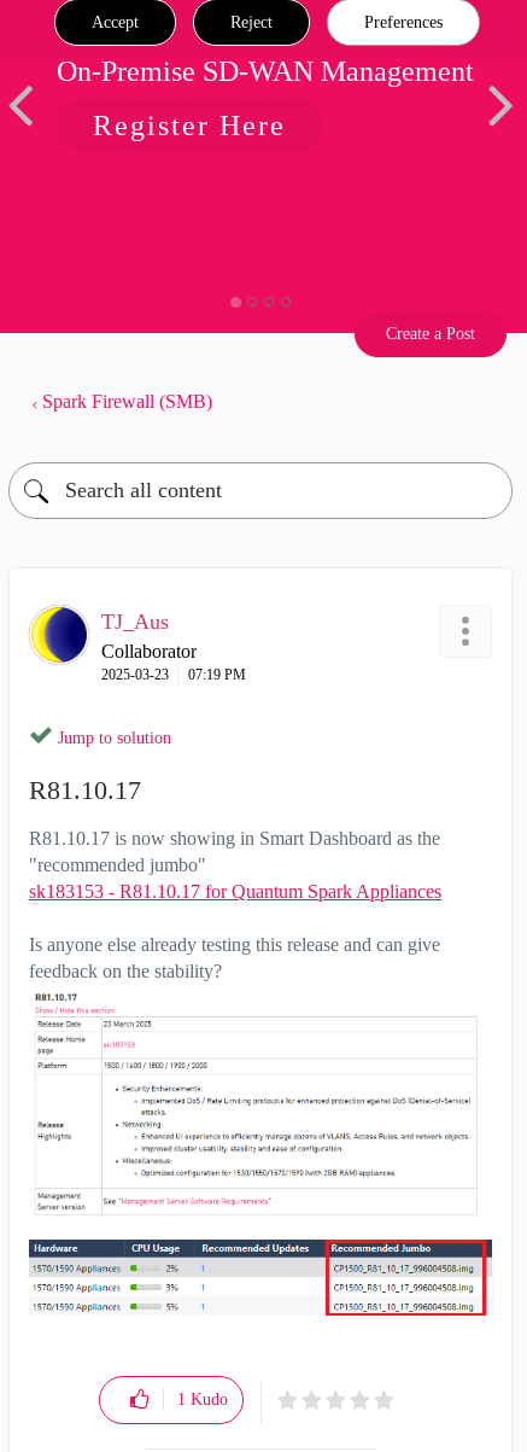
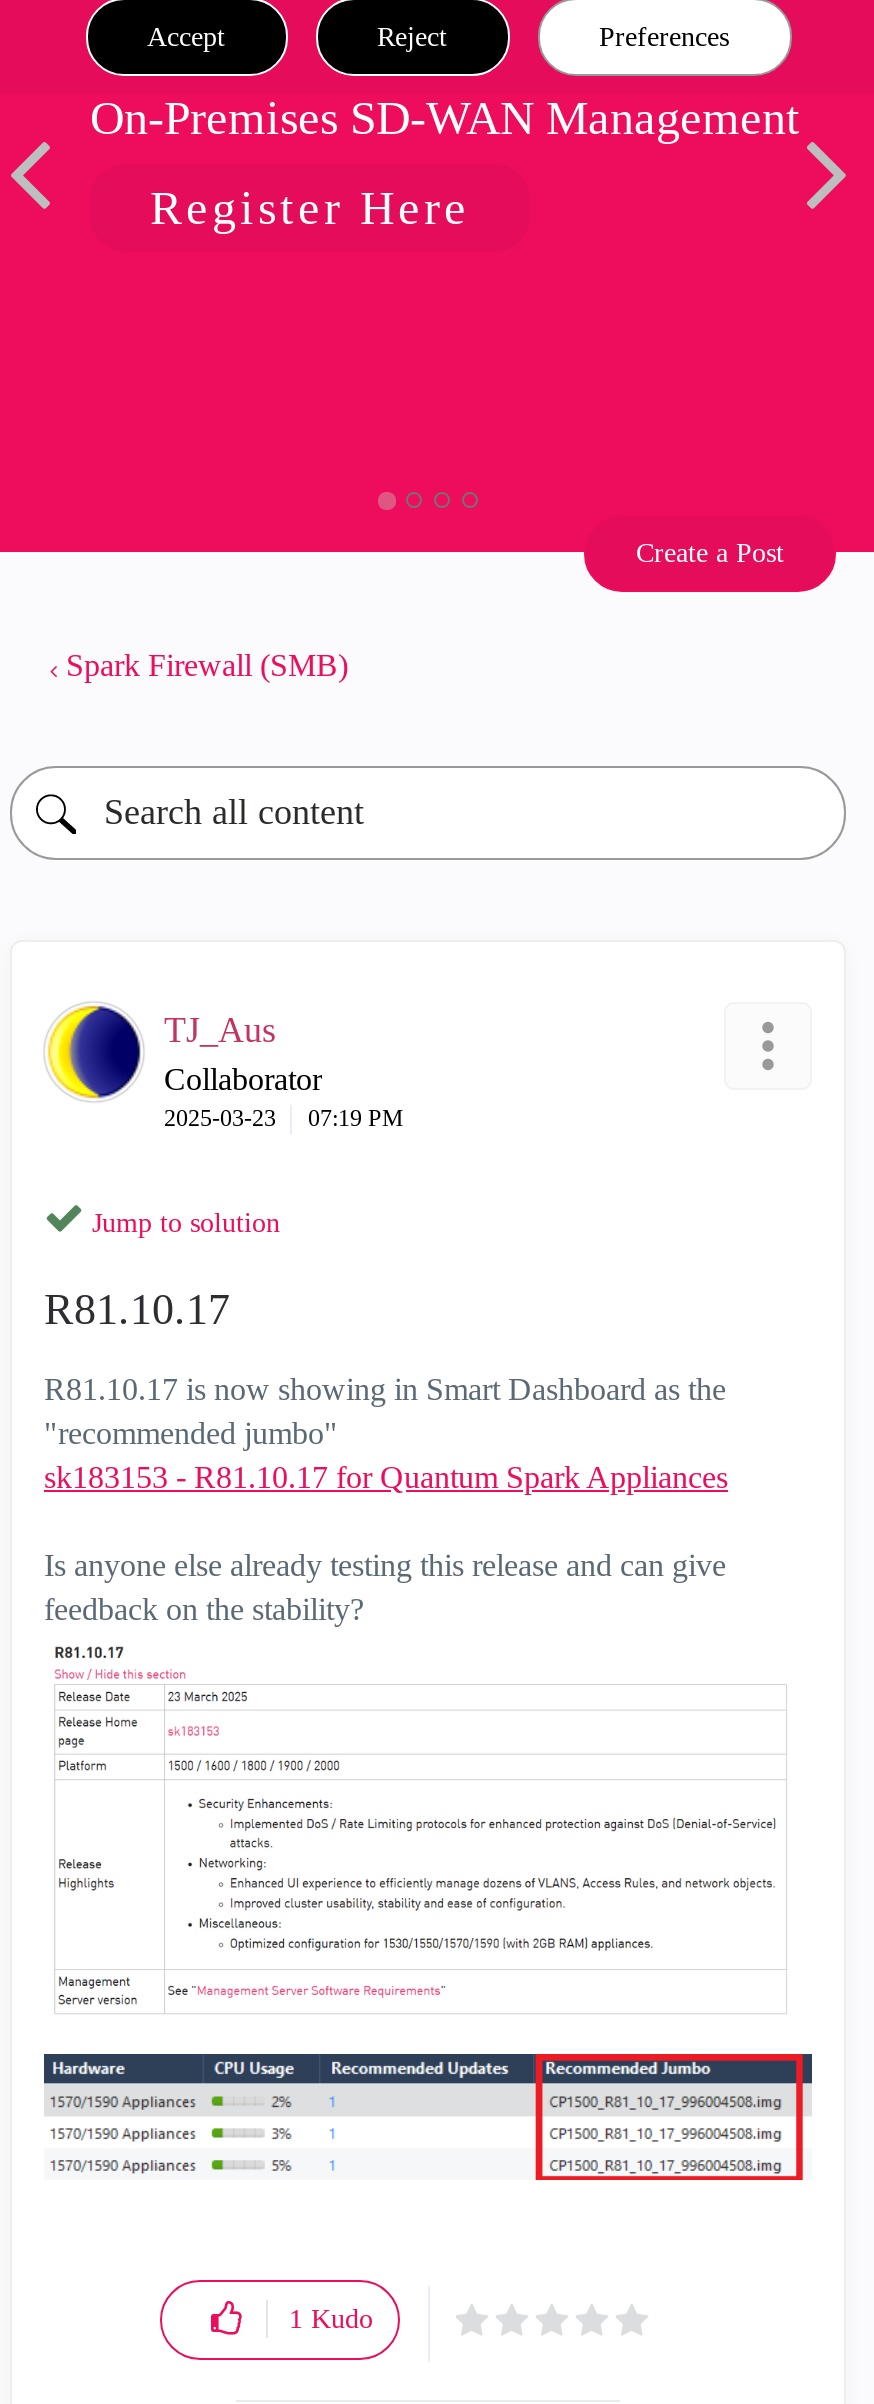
- On-Premise SD-WAN Management
+ On-Premises SD-WAN Management
